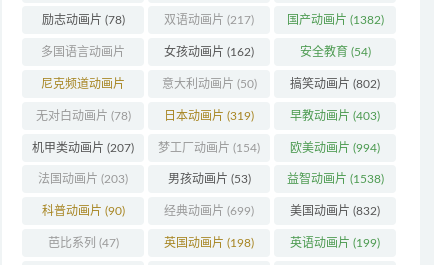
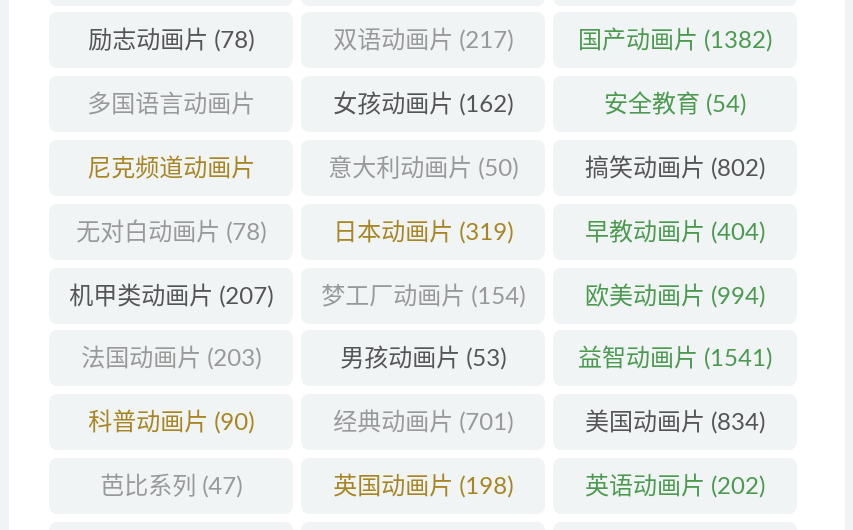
- 早教动画片(403)
+ 早教动画片(404)

- 益智动画片(1538)
+ 益智动画片(1541)

- 经典动画片(699)
+ 经典动画片(701)

- 美国动画片(832)
+ 美国动画片(834)

- 英语动画片(199)
+ 英语动画片(202)
